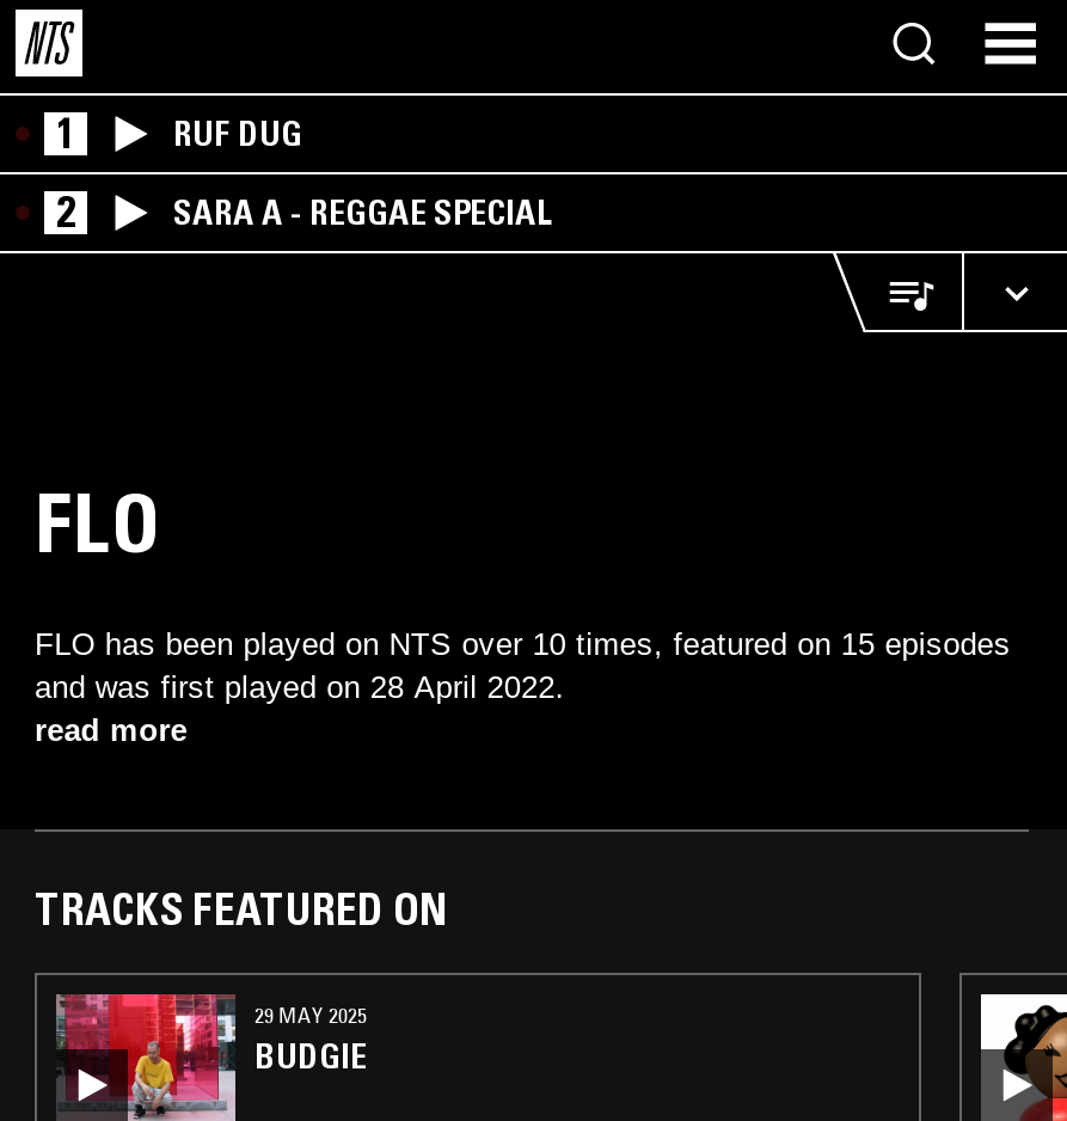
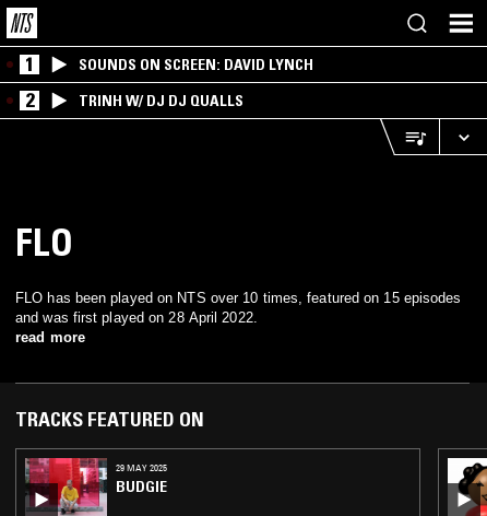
- RUF DUG
+ SOUNDS ON SCREEN: DAVID LYNCH

- SARA A - REGGAE SPECIAL
+ TRINH W/ DJ DJ QUALLS
